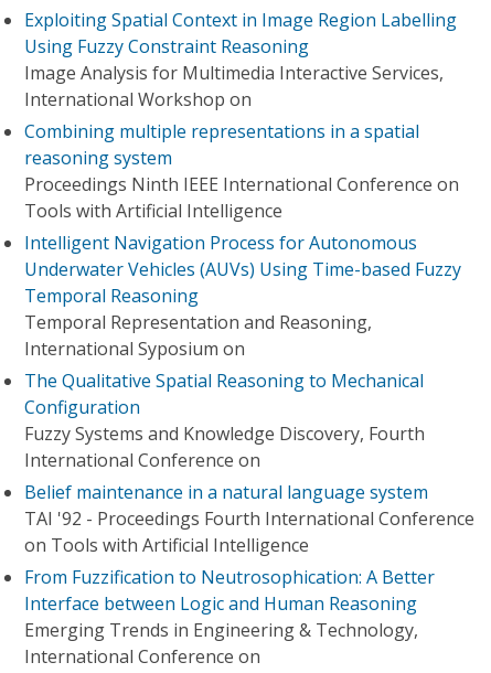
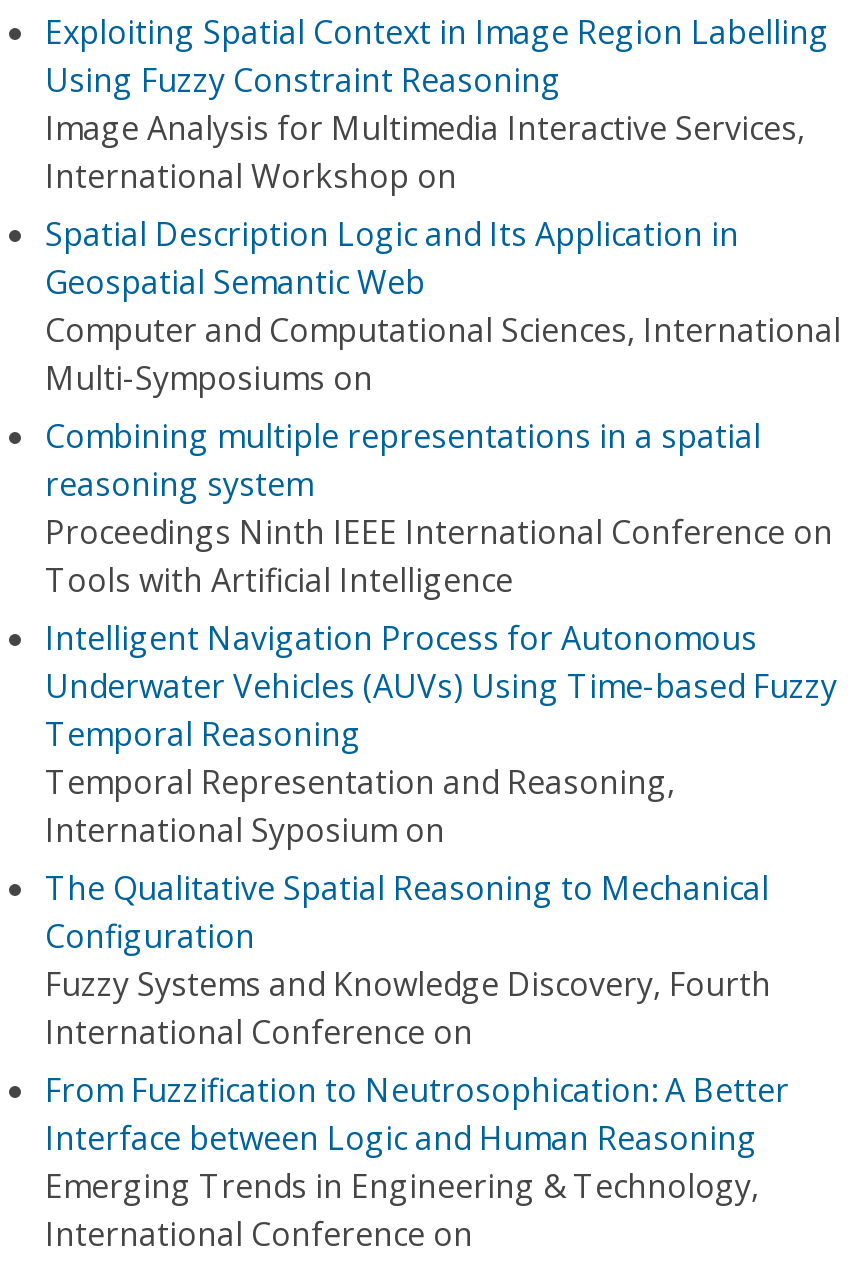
+ Spatial Description Logic and Its Application in
+ Geospatial Semantic Web
+ Computer and Computational Sciences, International
+ Multi-Symposiums on

moved down: Combining multiple representations in a spatial | reasoning system | Proceedings Ninth IEEE International Conference on | ... | Fuzzy Systems and Knowledge Discovery, Fourth | International Conference on

- Belief maintenance in a natural language system
- TAI '92 - Proceedings Fourth International Conference
- on Tools with Artificial Intelligence
